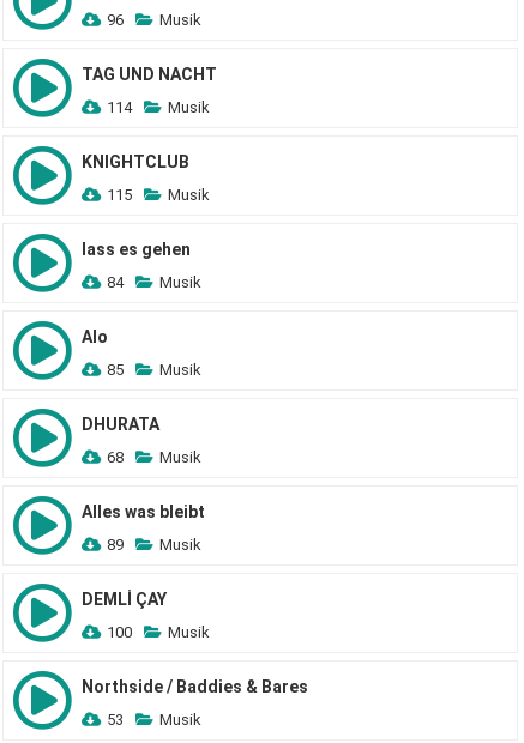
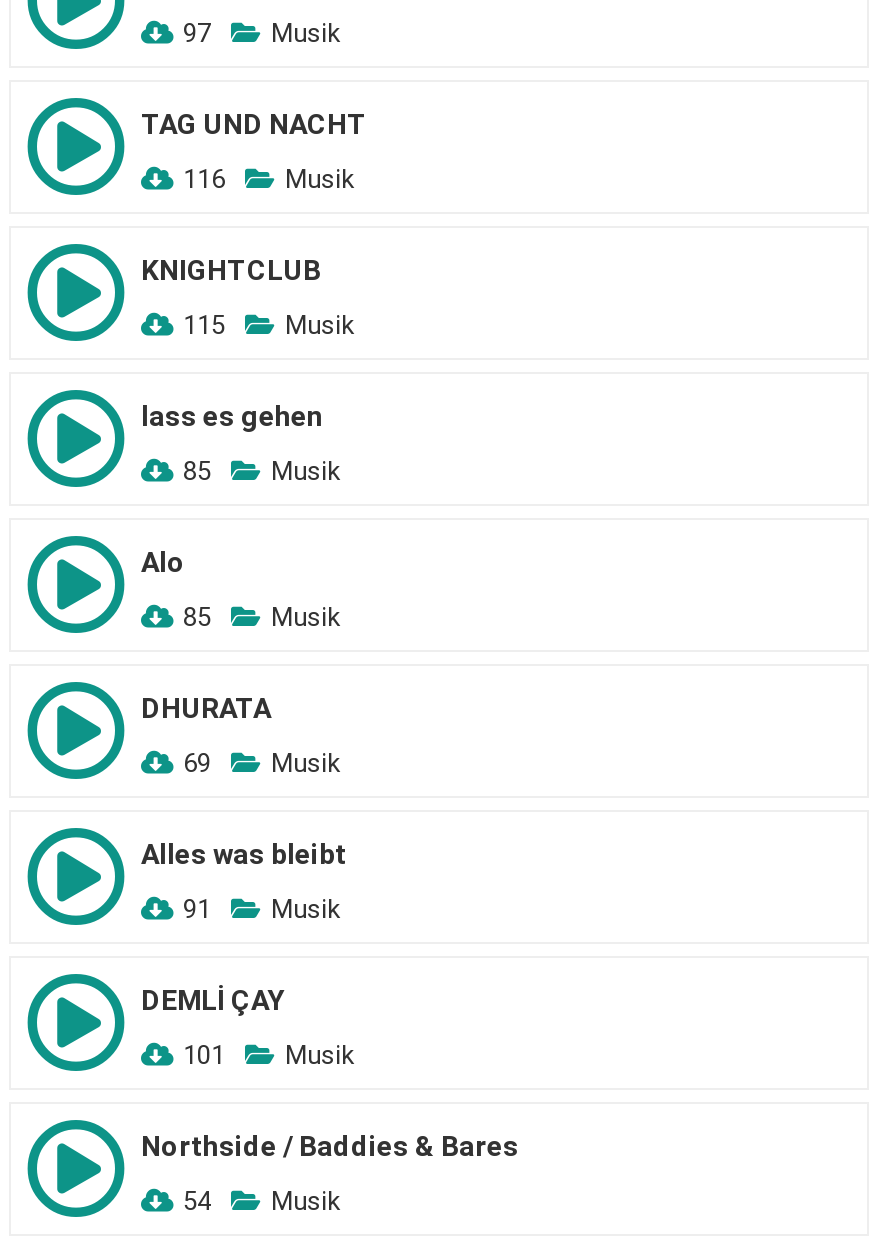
- 96 Musik
+ 97 Musik

- 114 Musik
+ 116 Musik

- 84 Musik
+ 85 Musik

- 68 Musik
+ 69 Musik

- 89 Musik
+ 91 Musik

- 100 Musik
+ 101 Musik

- 53 Musik
+ 54 Musik
